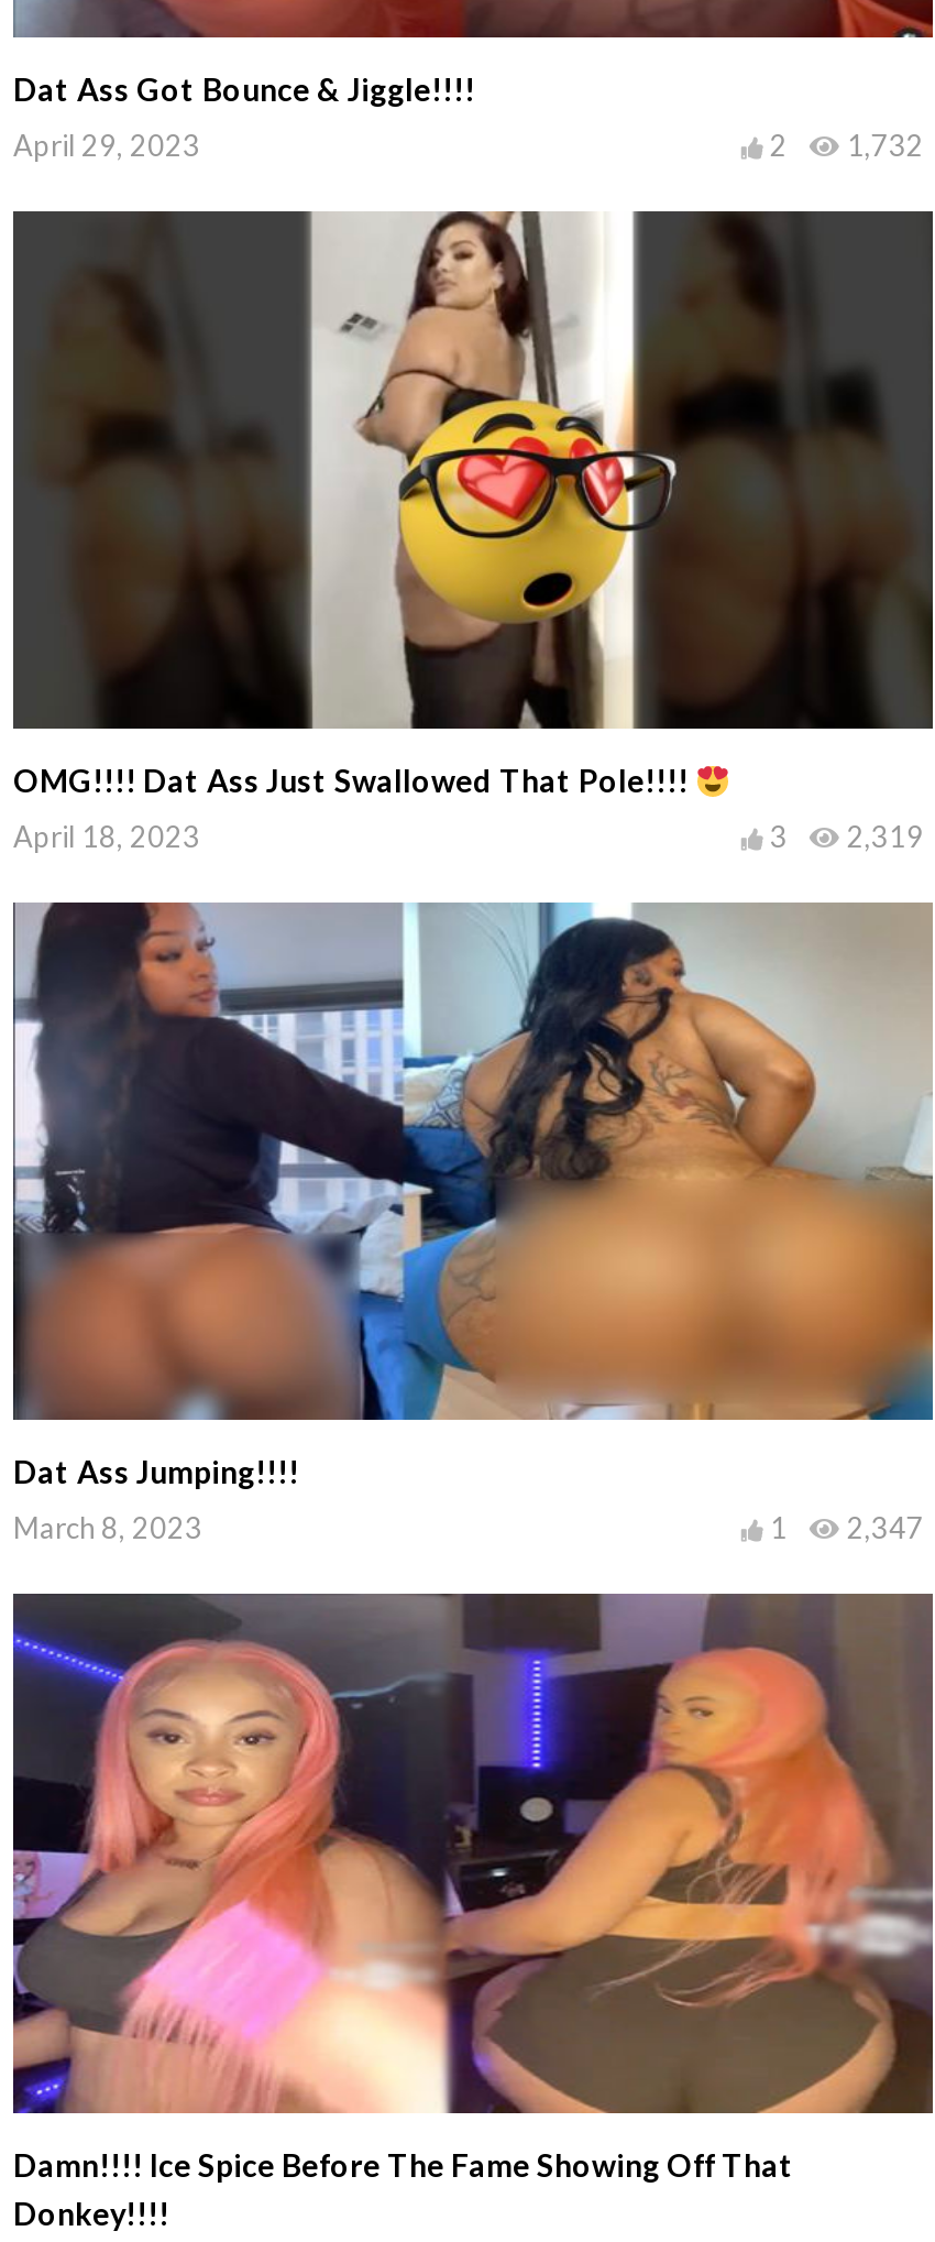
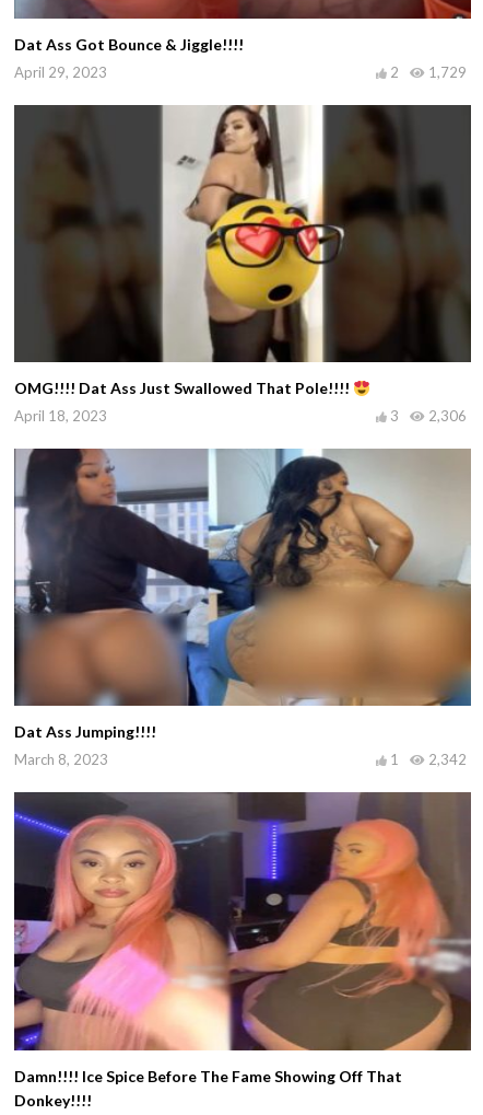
- 2 1,732
+ 2 1,729

- 3 2,319
+ 3 2,306

- 1 2,347
+ 1 2,342
